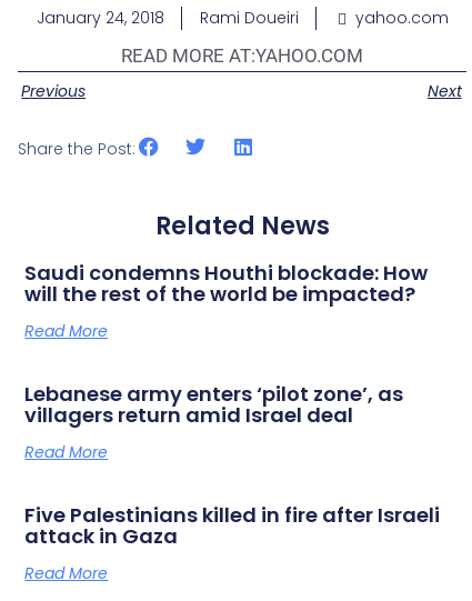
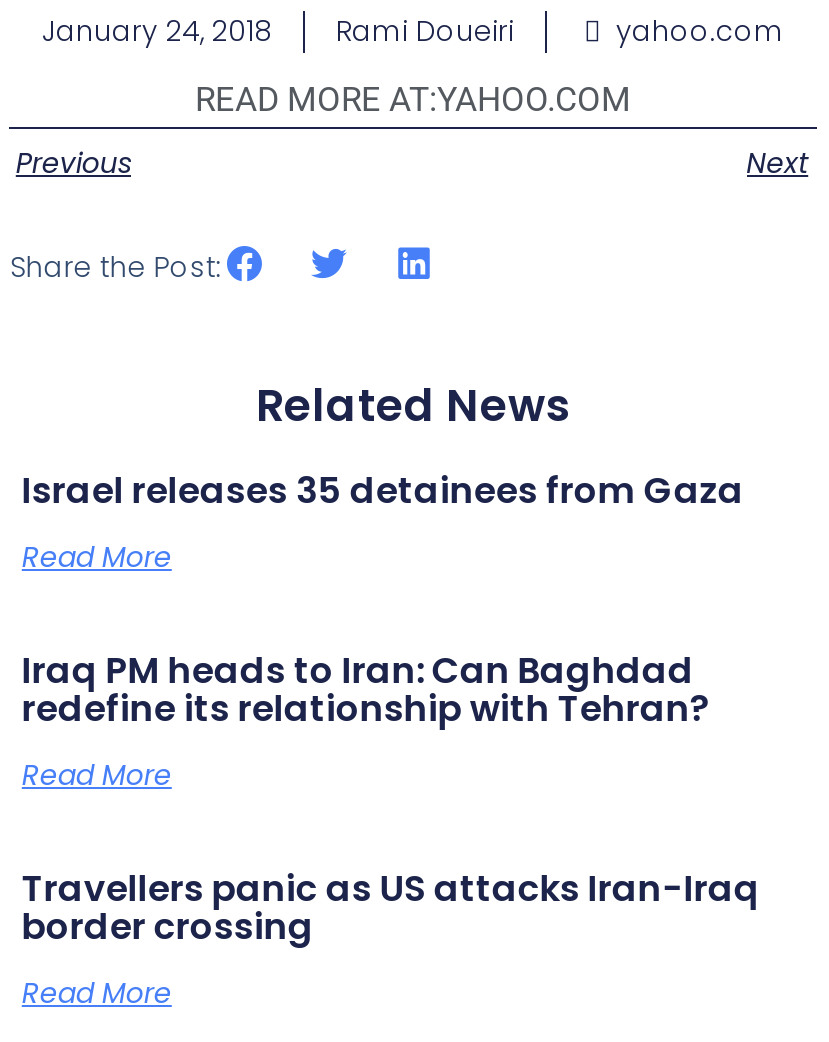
- Saudi condemns Houthi blockade: How
- will the rest of the world be impacted?
+ Israel releases 35 detainees from Gaza

- Lebanese army enters ‘pilot zone’, as
- villagers return amid Israel deal
+ Iraq PM heads to Iran: Can Baghdad
+ redefine its relationship with Tehran?

- Five Palestinians killed in fire after Israeli
- attack in Gaza
+ Travellers panic as US attacks Iran-Iraq
+ border crossing
